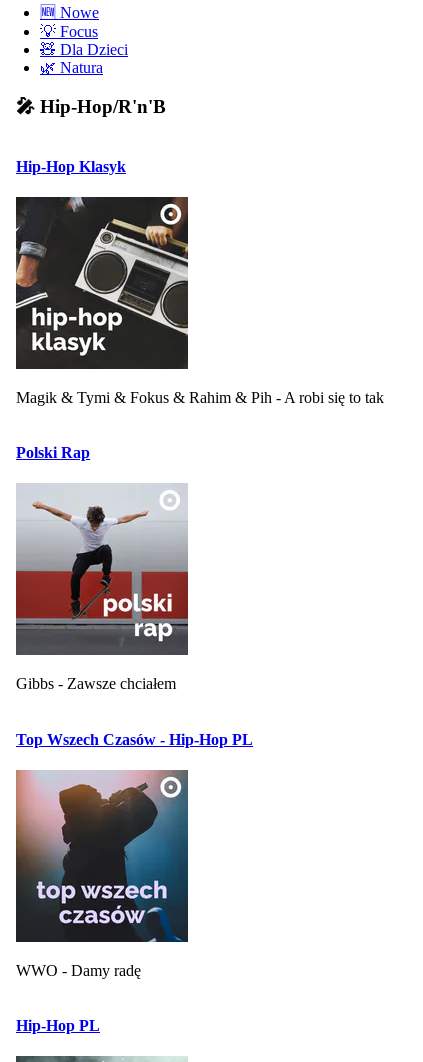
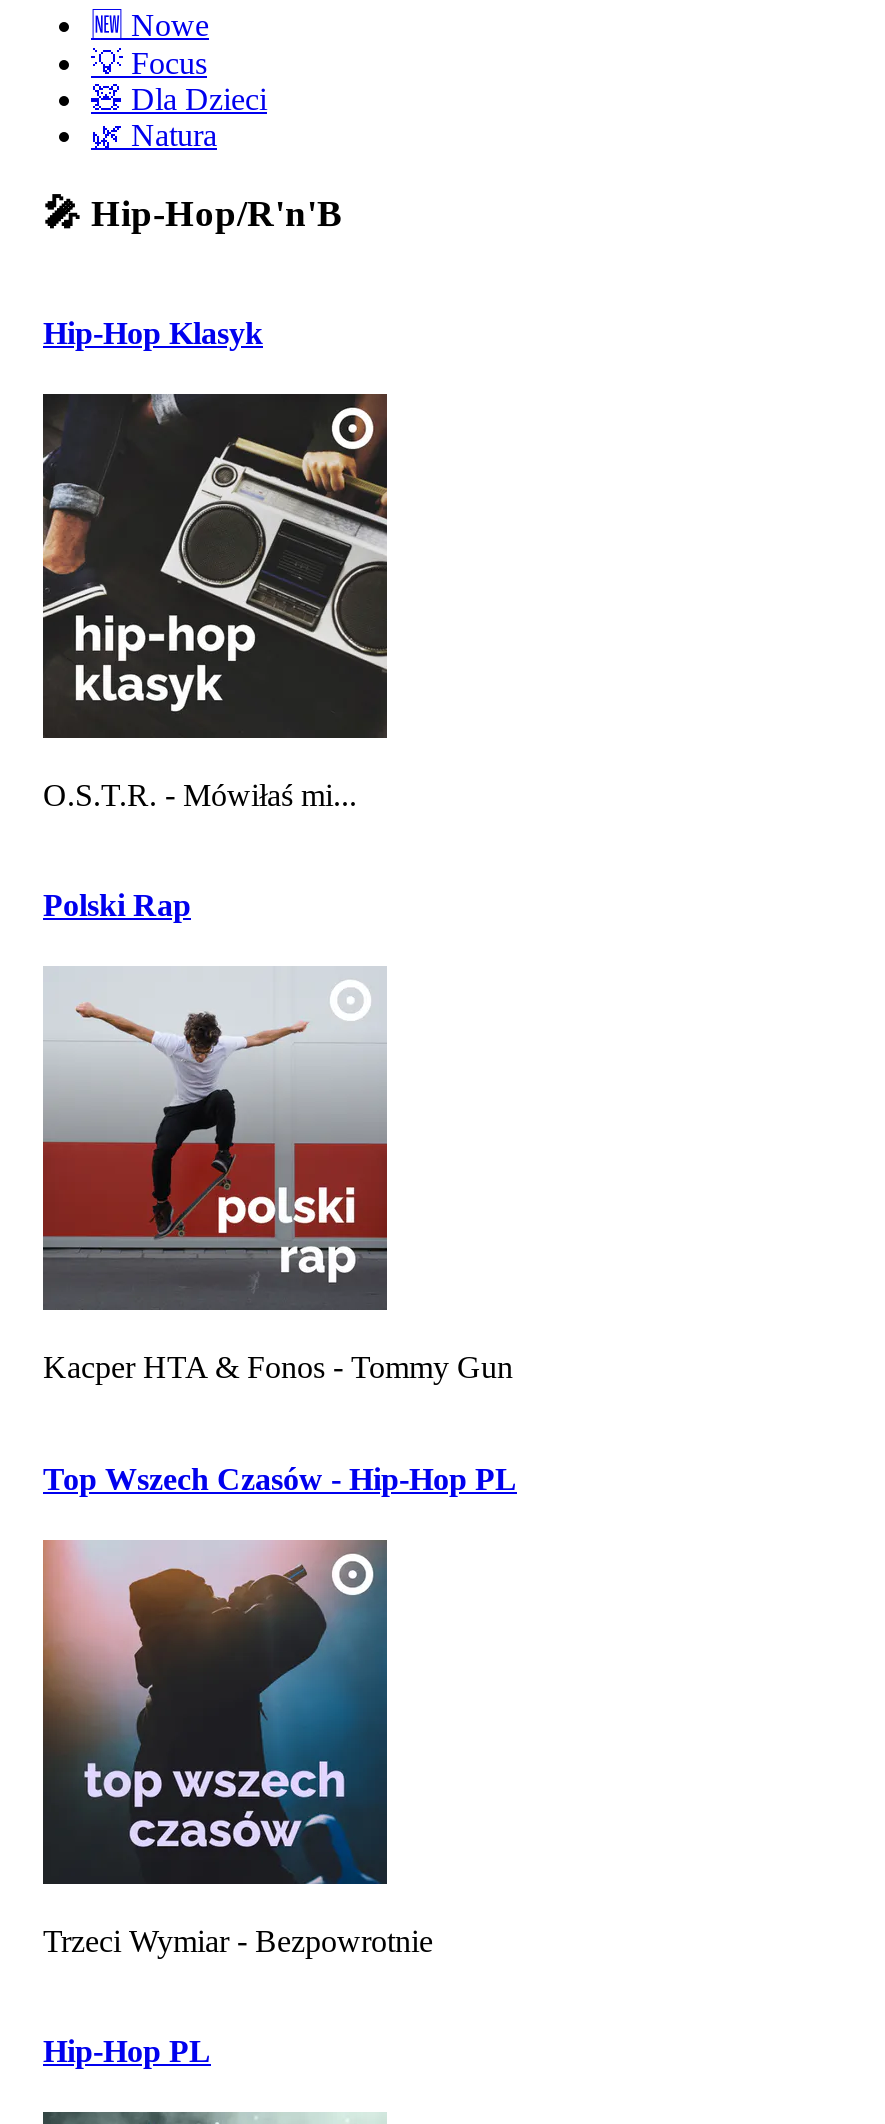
- Magik & Tymi & Fokus & Rahim & Pih - A robi się to tak
+ O.S.T.R. - Mówiłaś mi...

- Gibbs - Zawsze chciałem
+ Kacper HTA & Fonos - Tommy Gun

- WWO - Damy radę
+ Trzeci Wymiar - Bezpowrotnie
